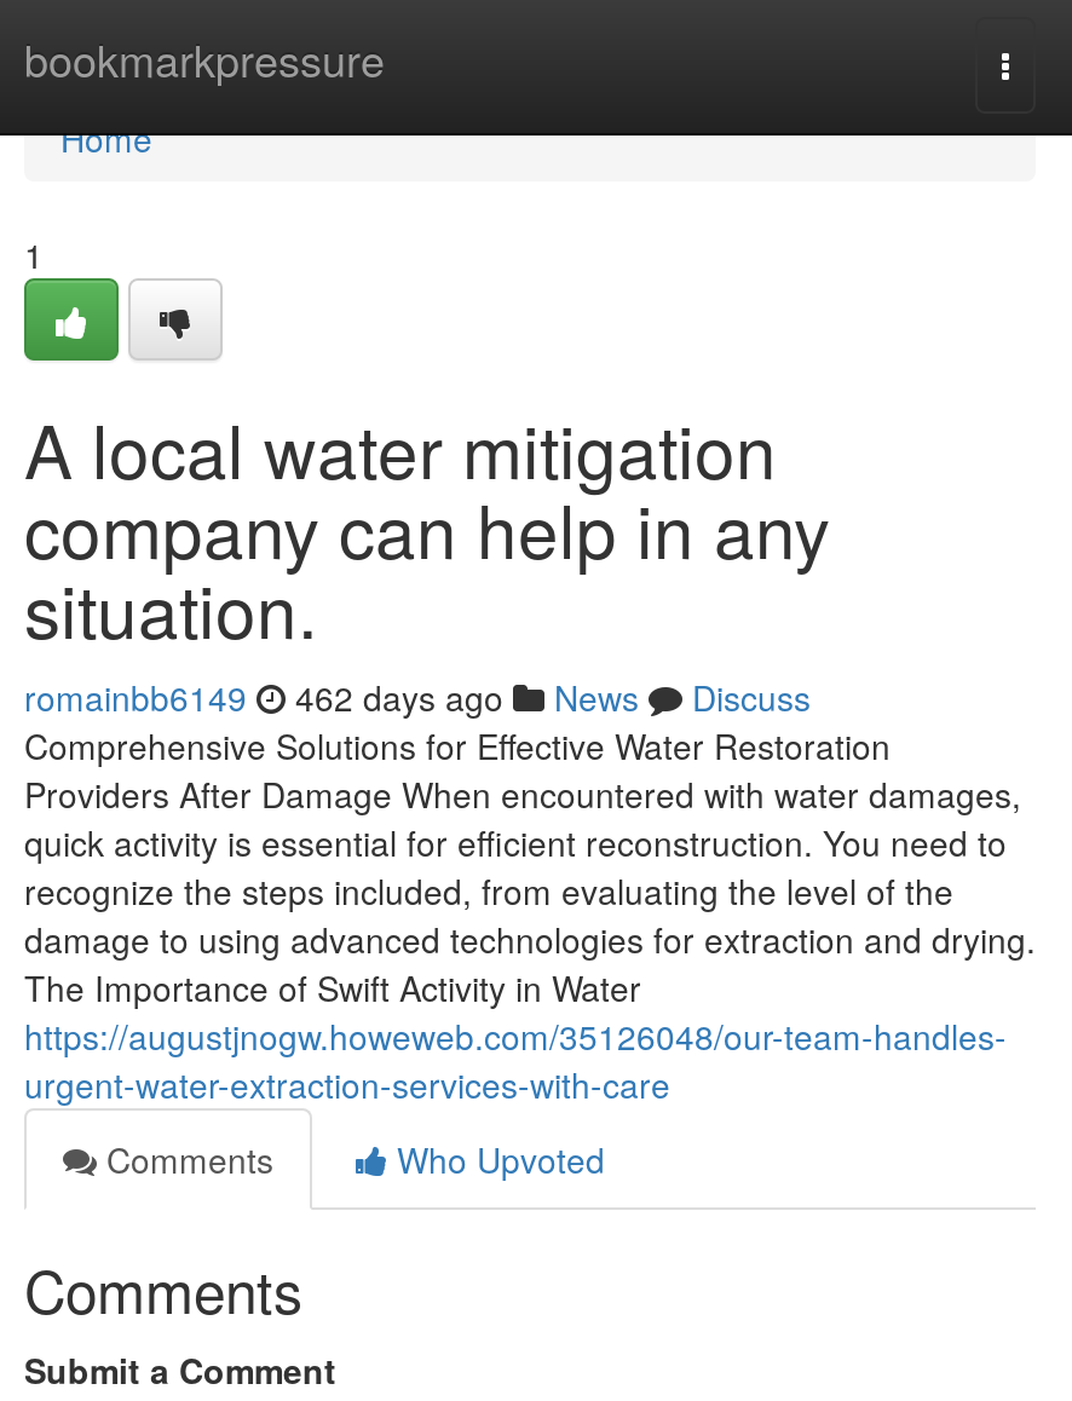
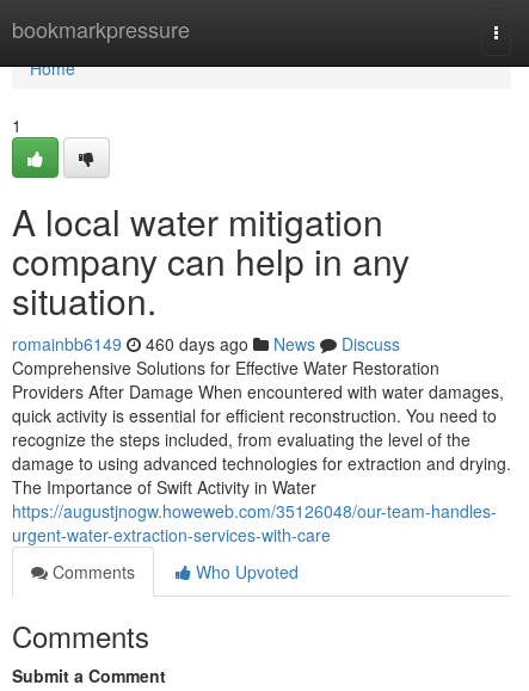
- romainbb6149 462 days ago News Discuss
+ romainbb6149 460 days ago News Discuss
